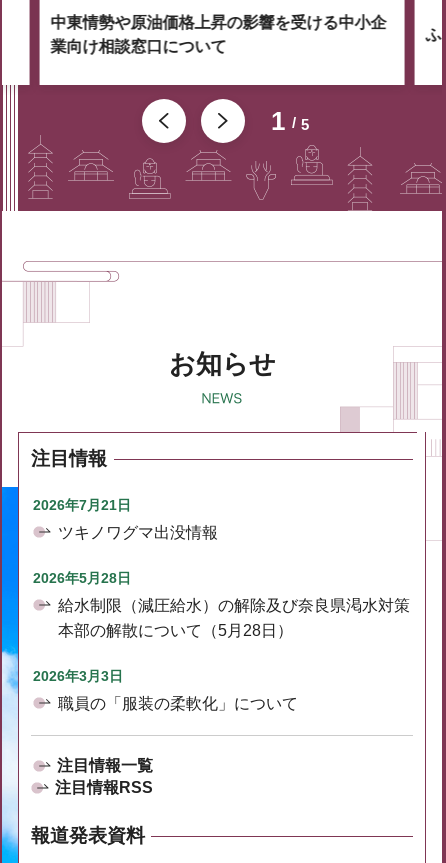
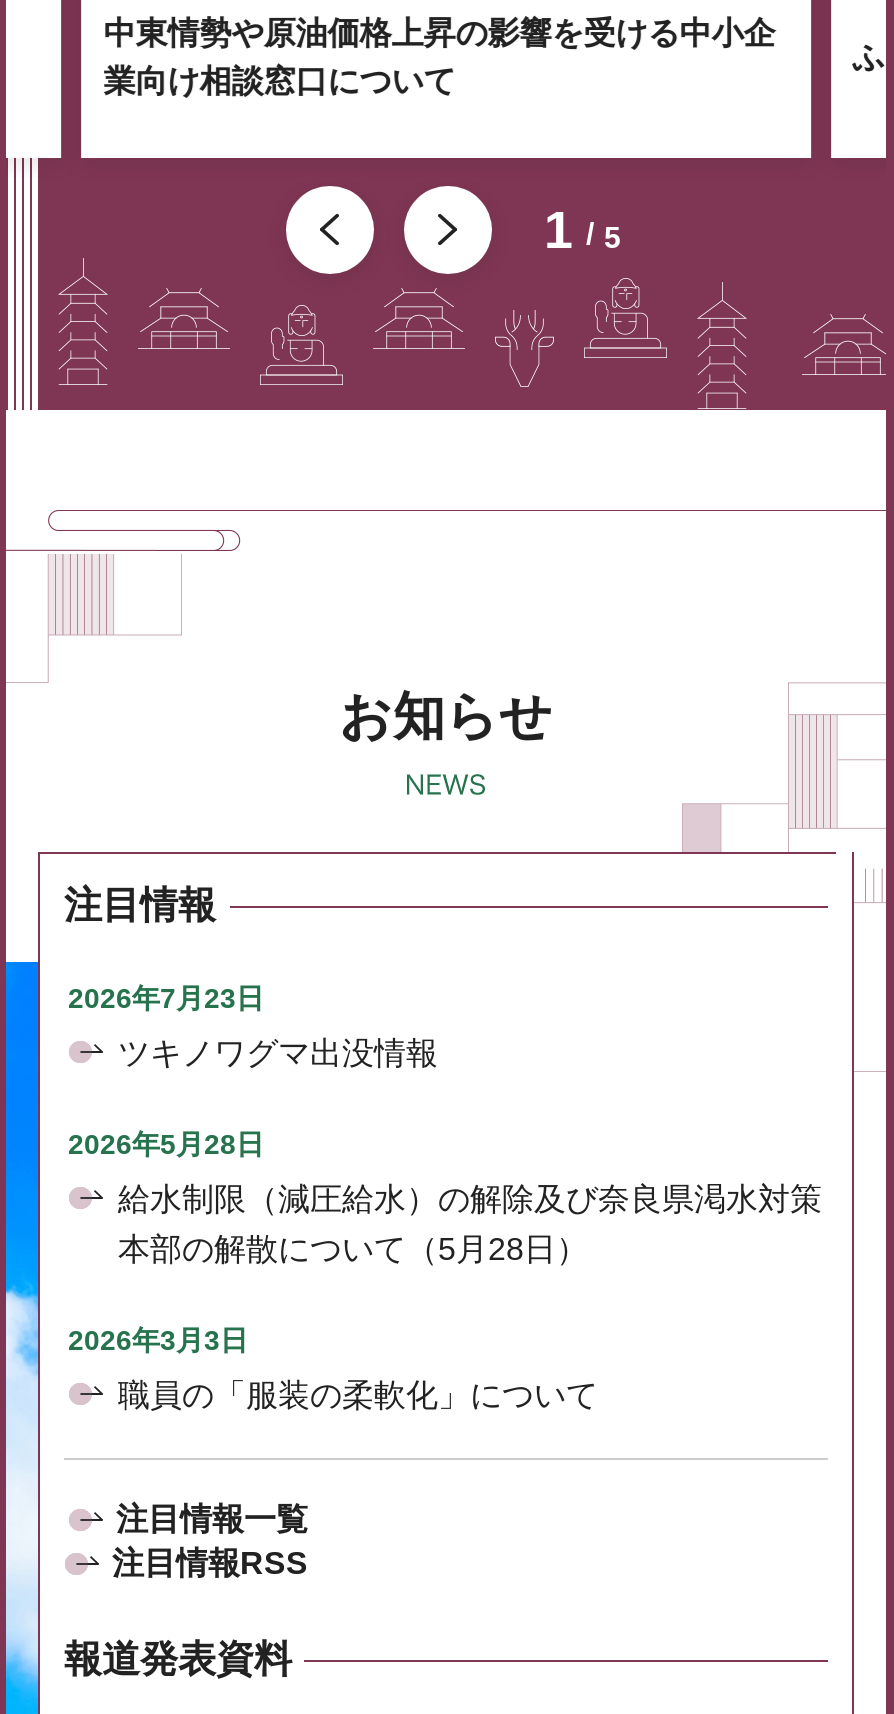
- 2026年7月21日
+ 2026年7月23日
